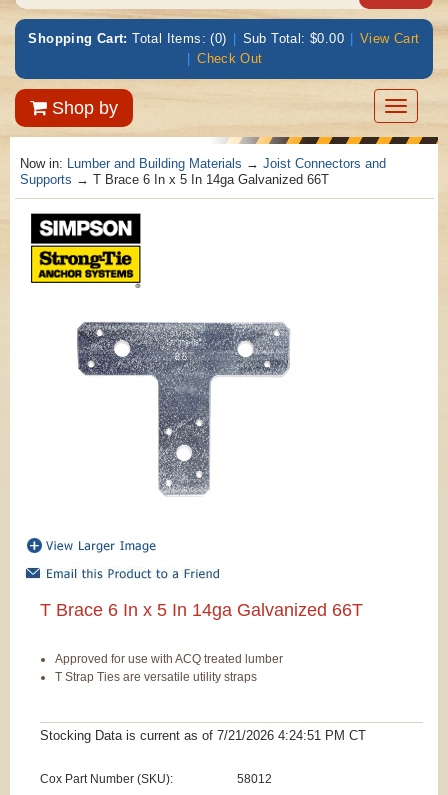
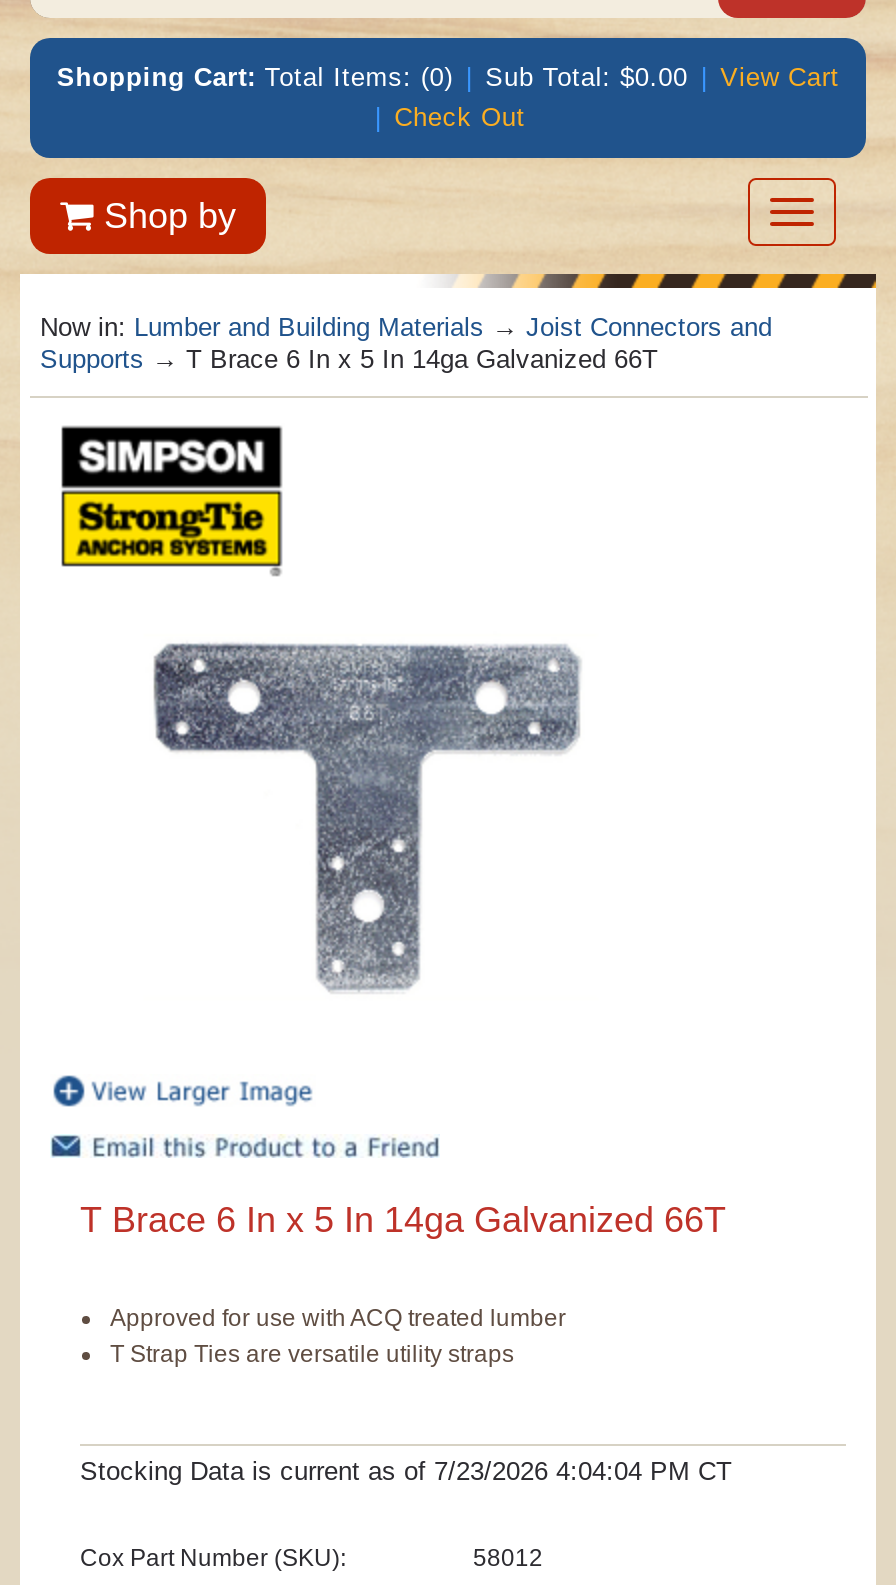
- Stocking Data is current as of 7/21/2026 4:24:51 PM CT
+ Stocking Data is current as of 7/23/2026 4:04:04 PM CT
